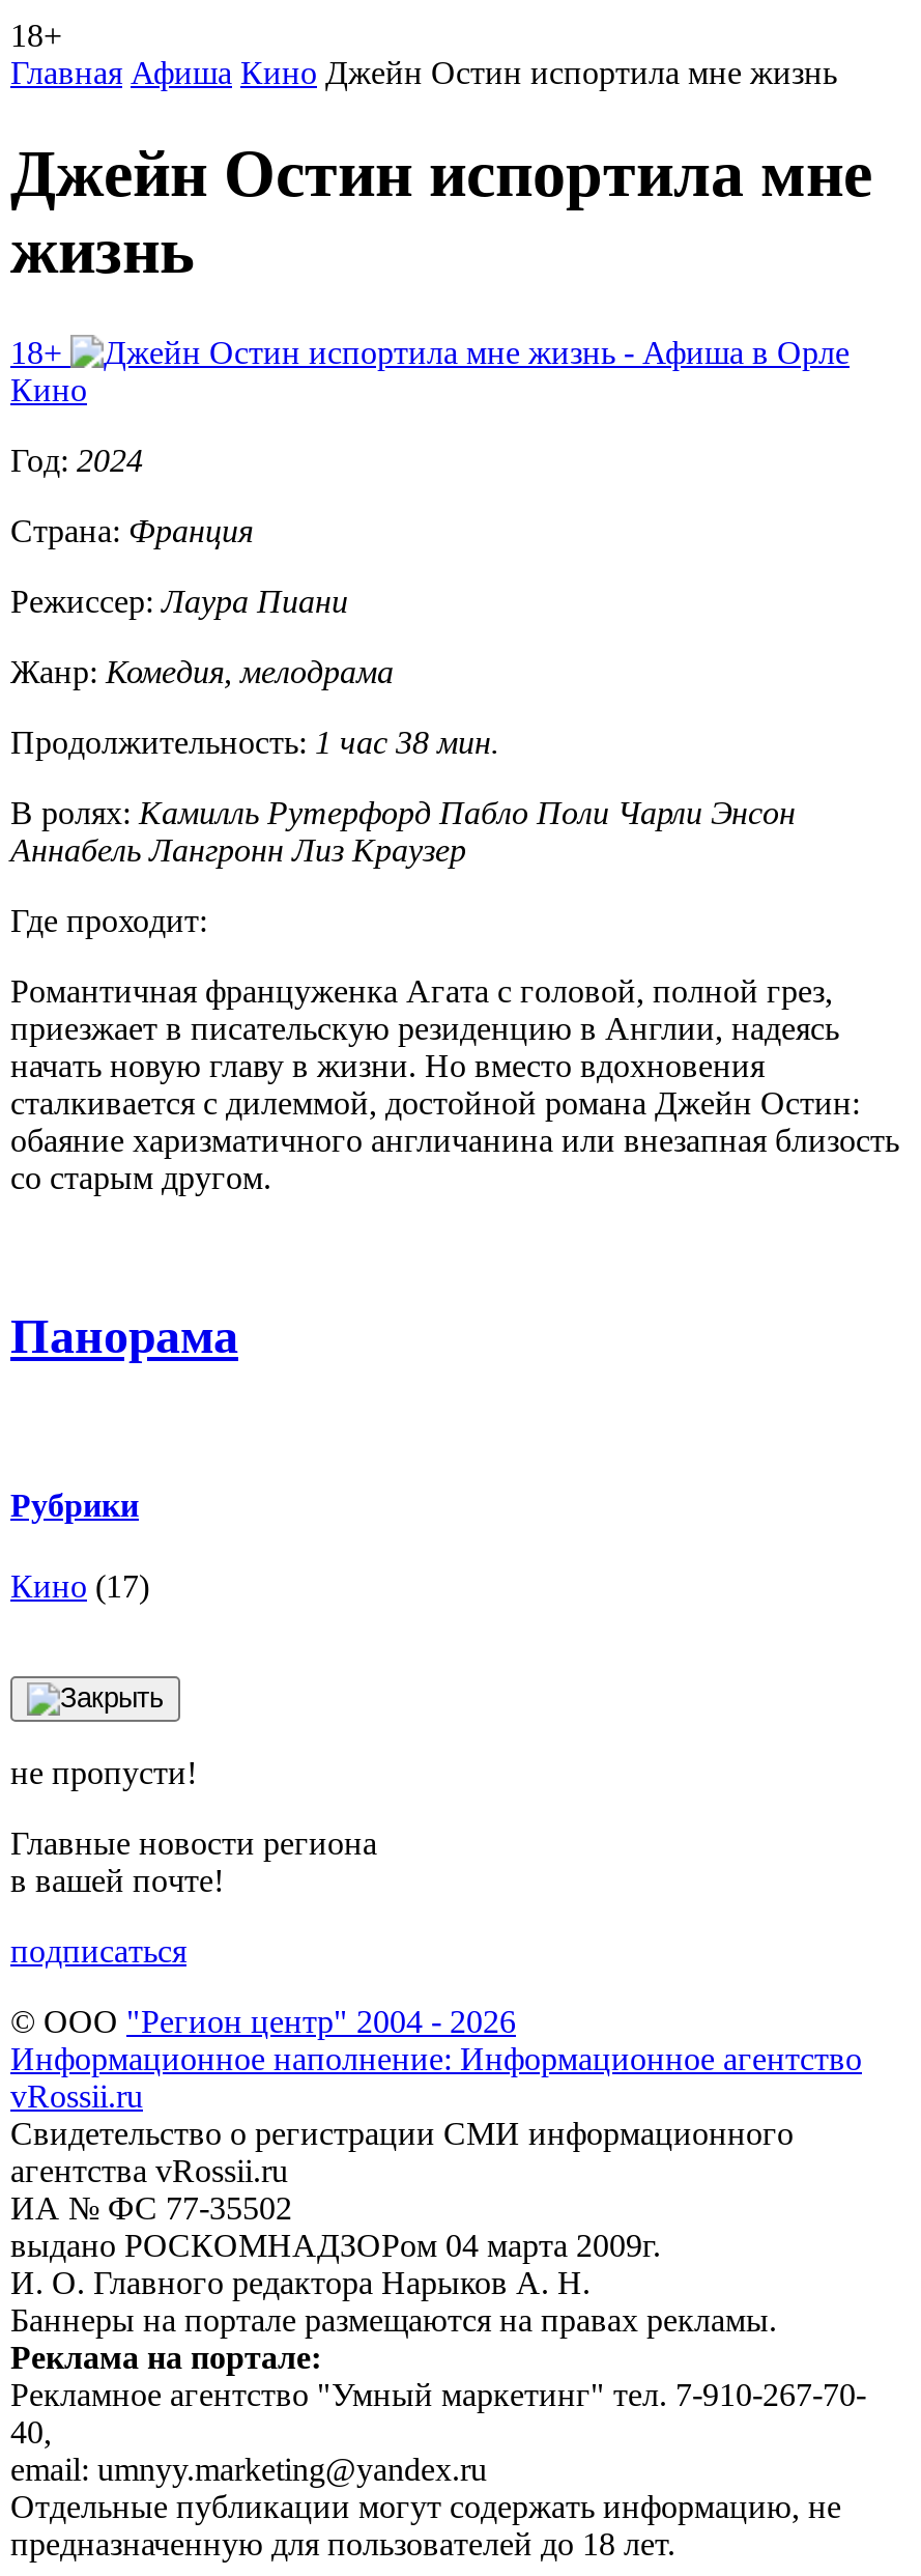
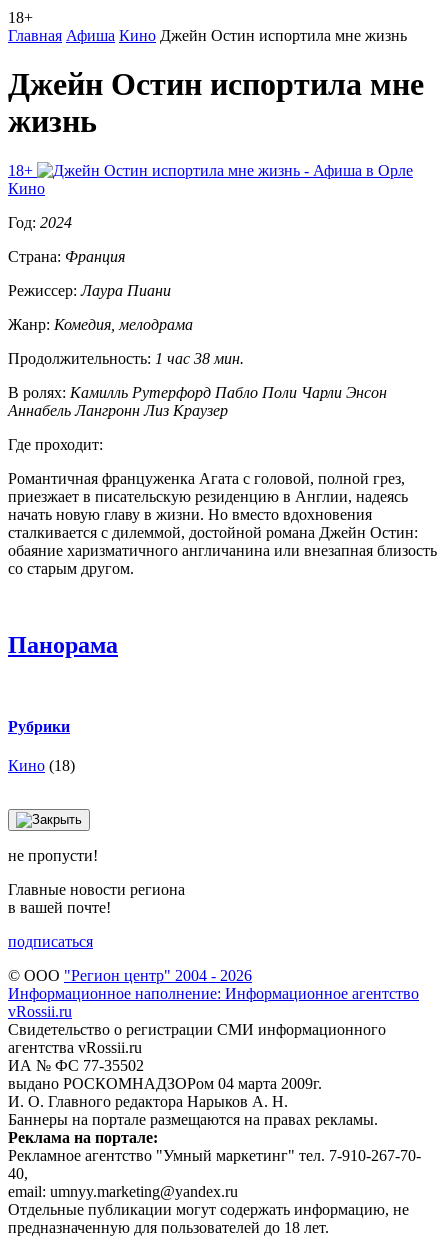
- Кино (17)
+ Кино (18)
